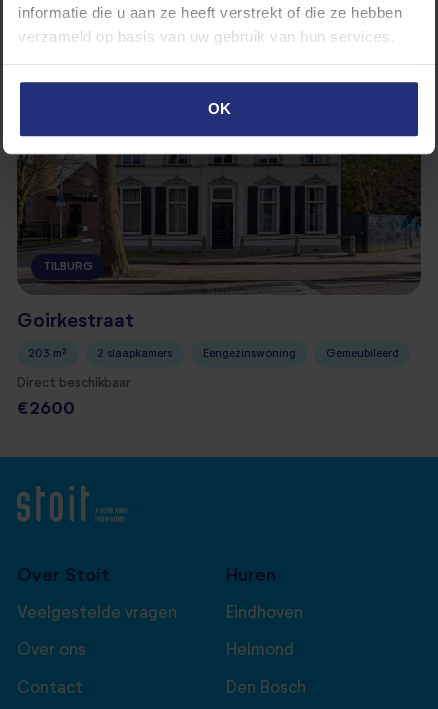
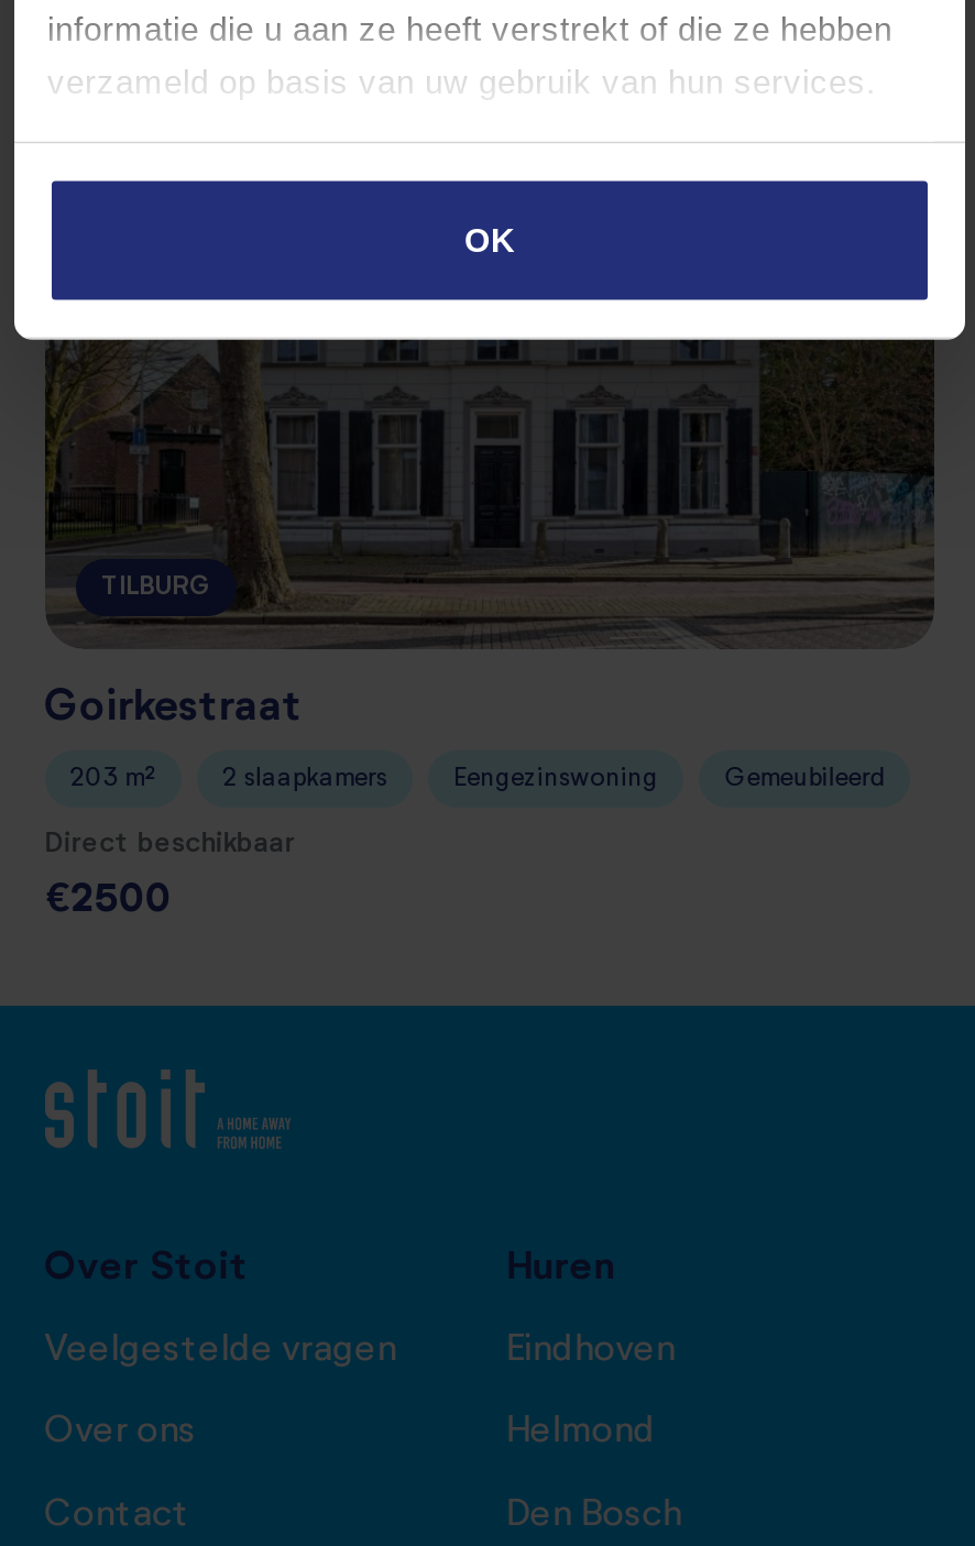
- €2600
+ €2500
